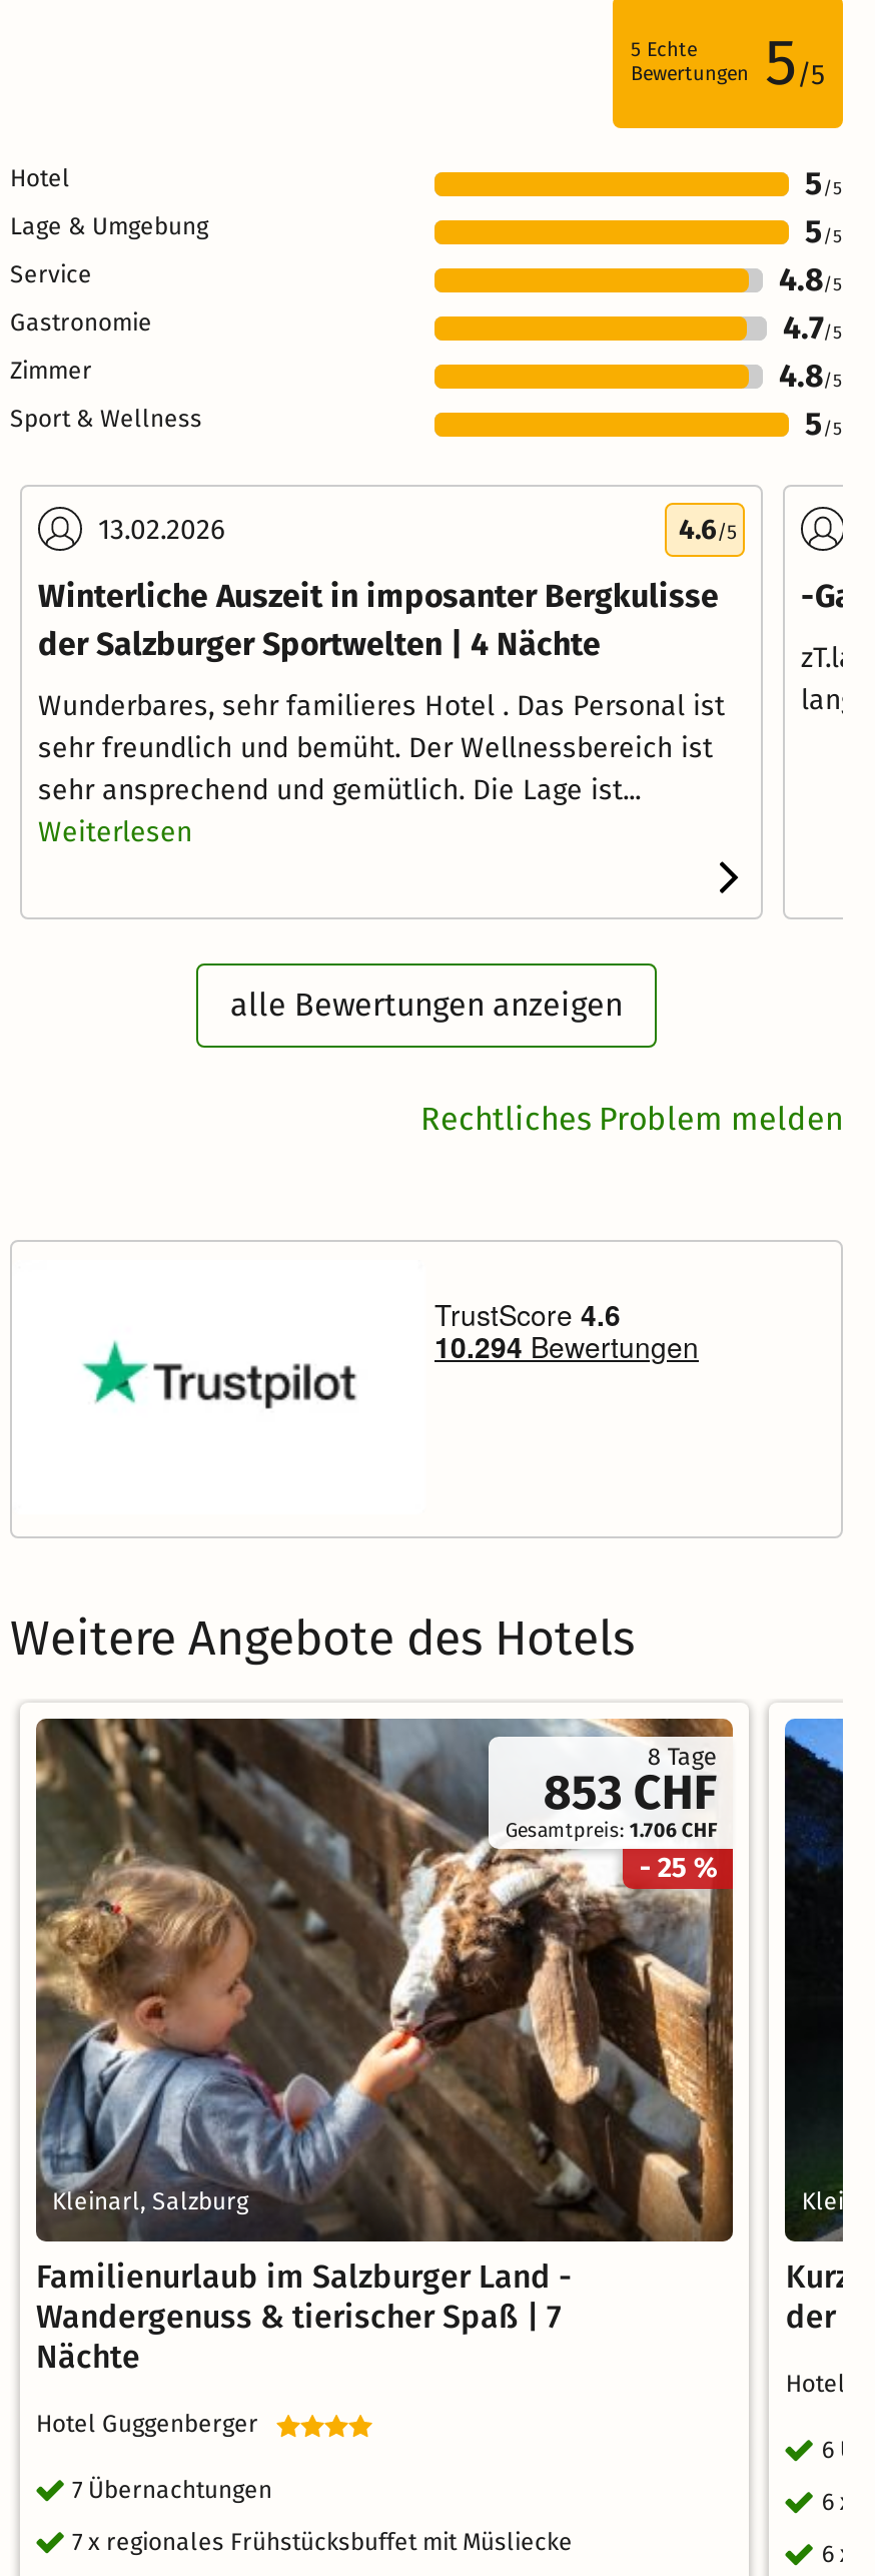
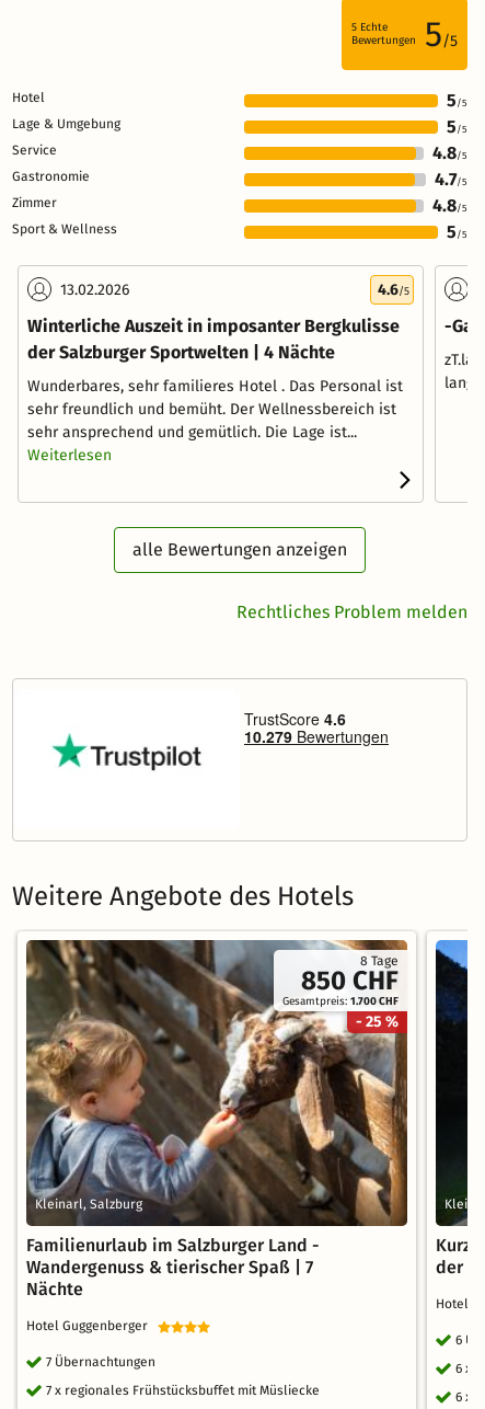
- 853 CHF
+ 850 CHF

- Gesamtpreis: 1.706 CHF
+ Gesamtpreis: 1.700 CHF
